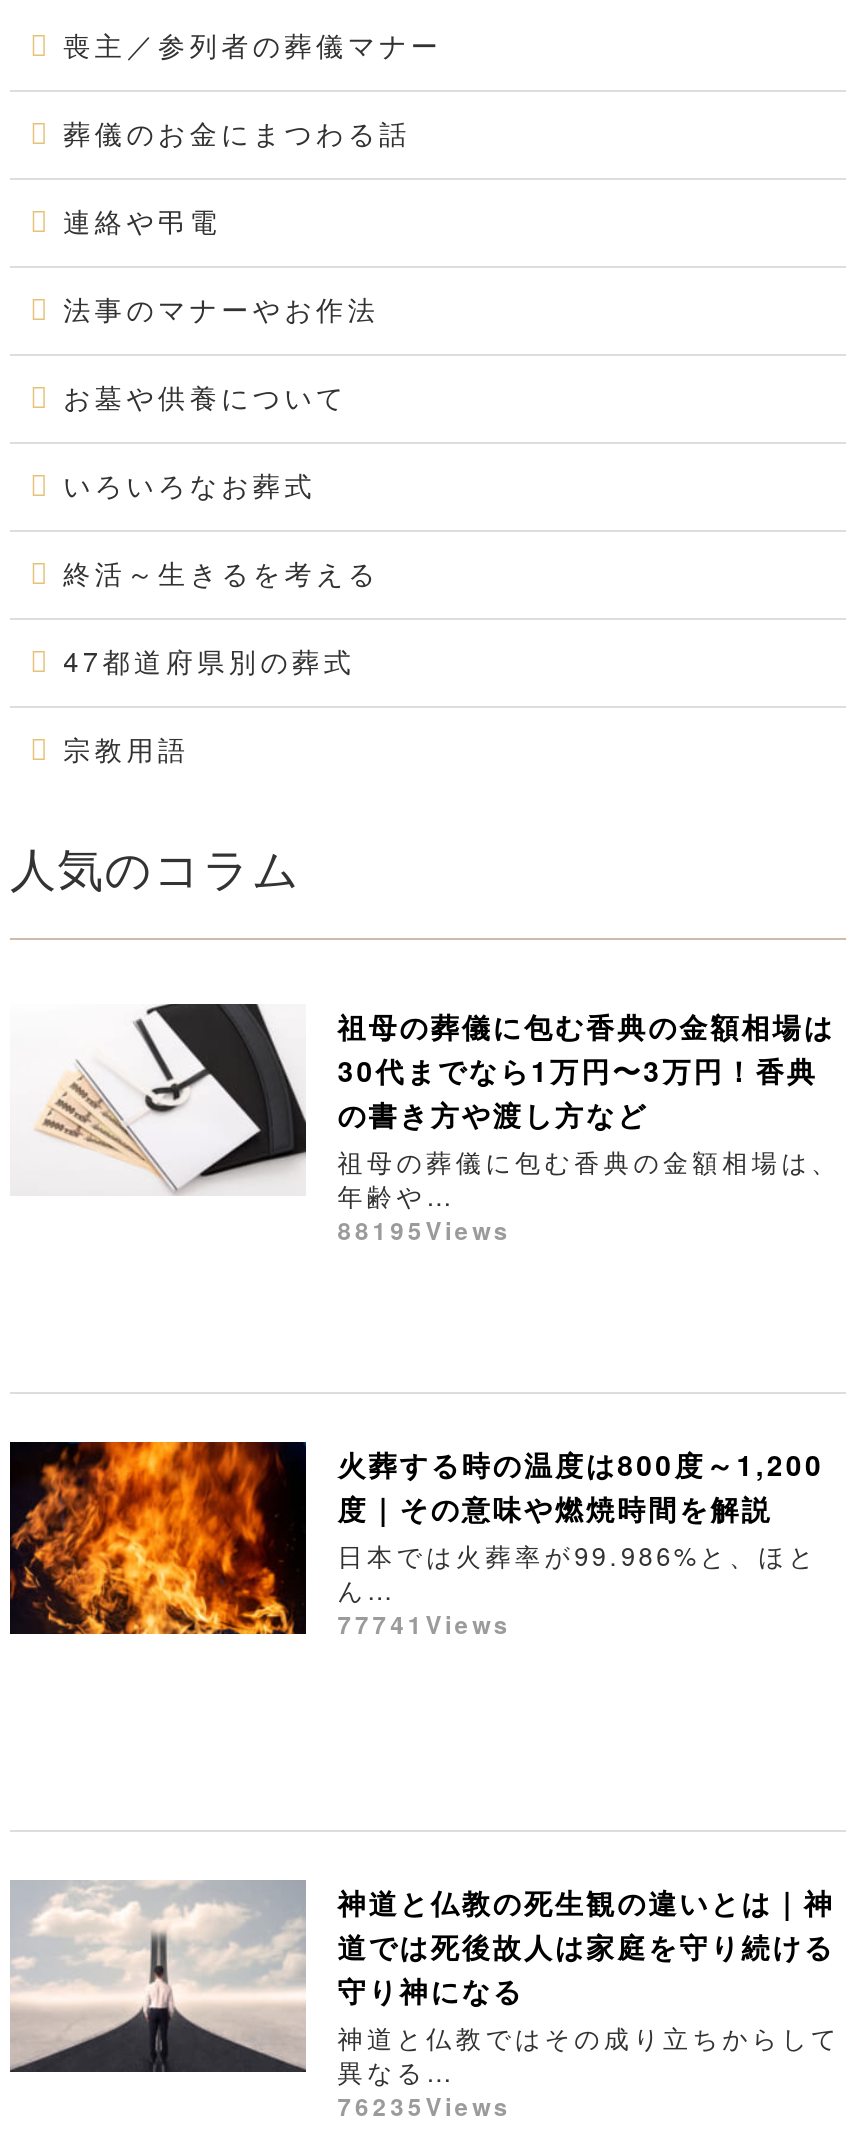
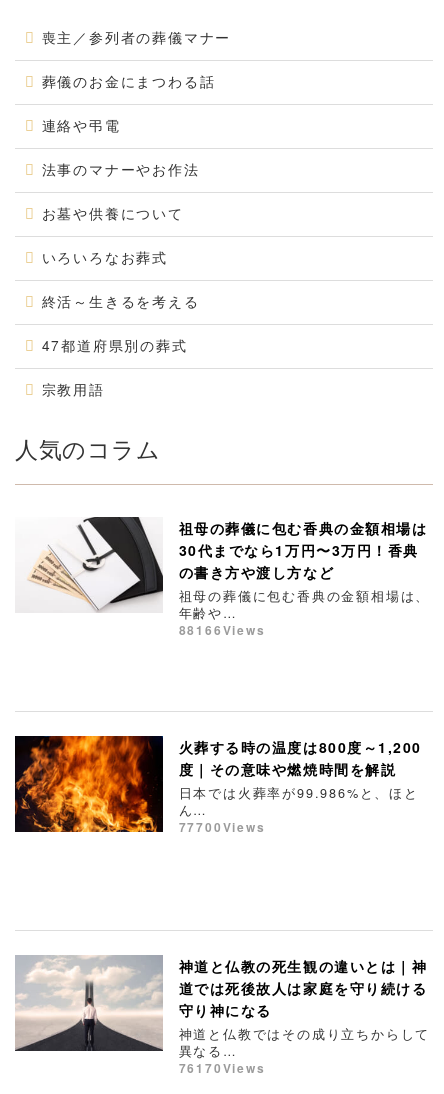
- 88195Views
+ 88166Views

- 77741Views
+ 77700Views

- 76235Views
+ 76170Views
